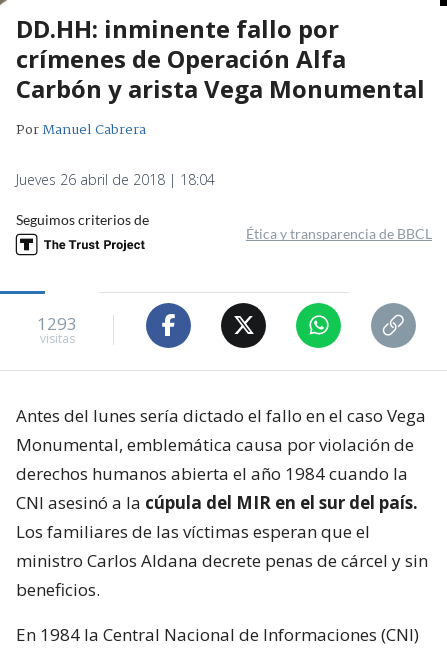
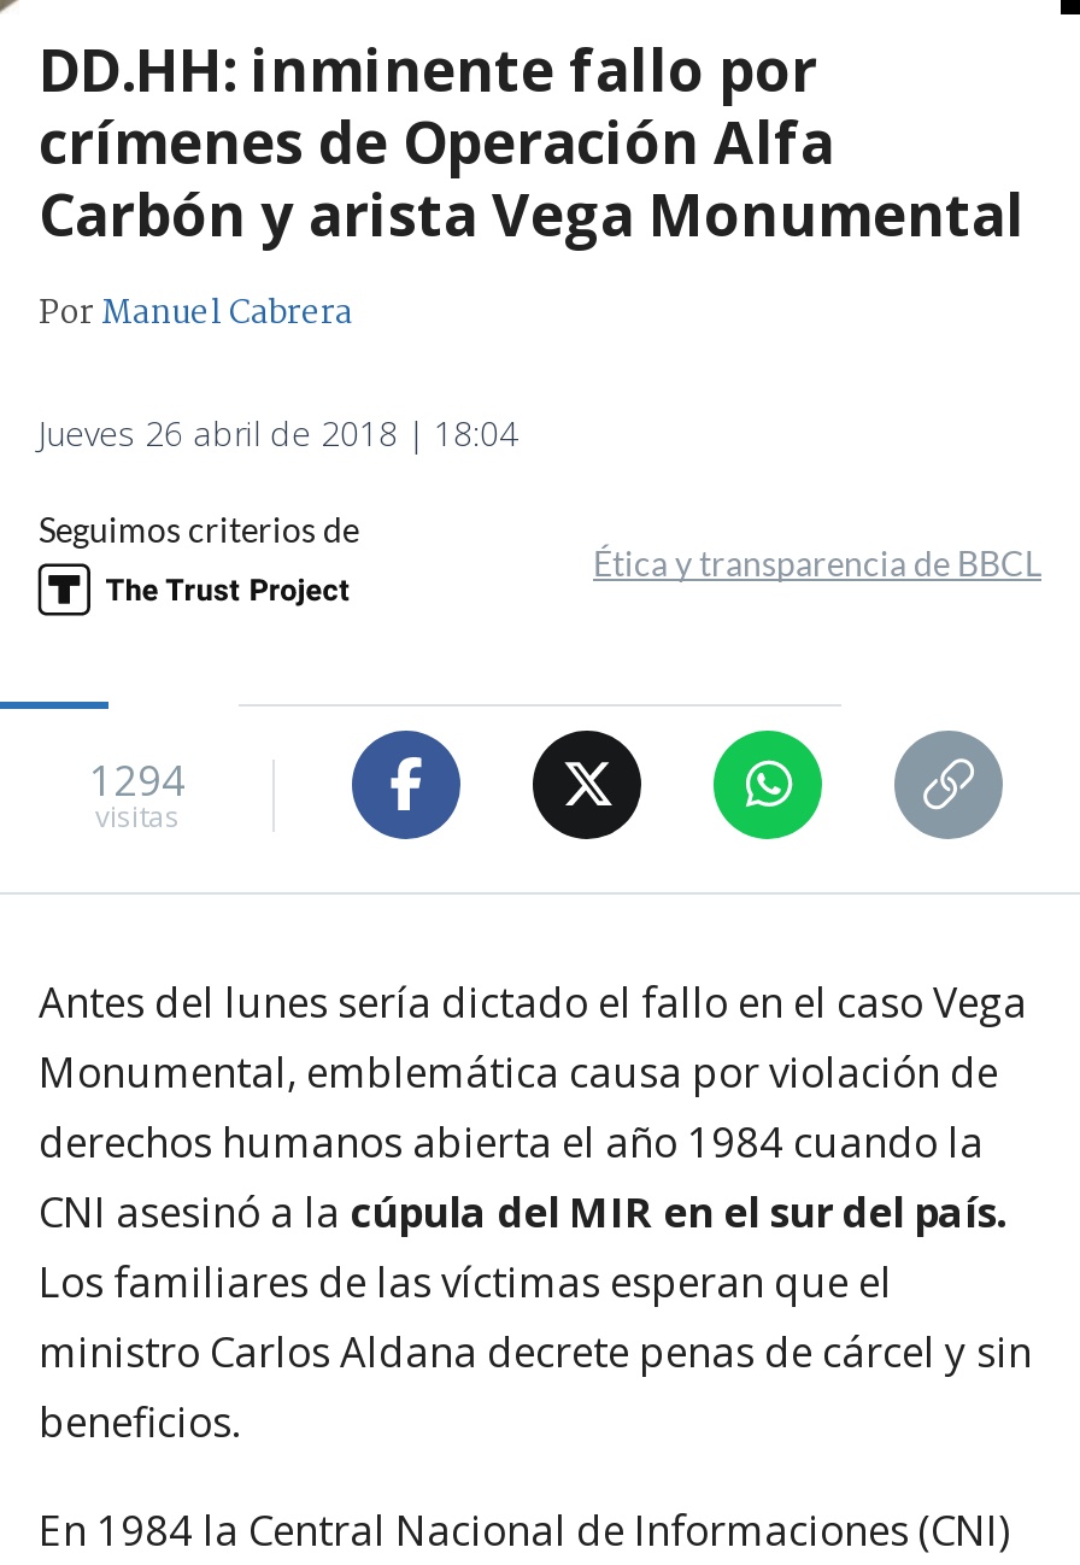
- 1293
+ 1294
